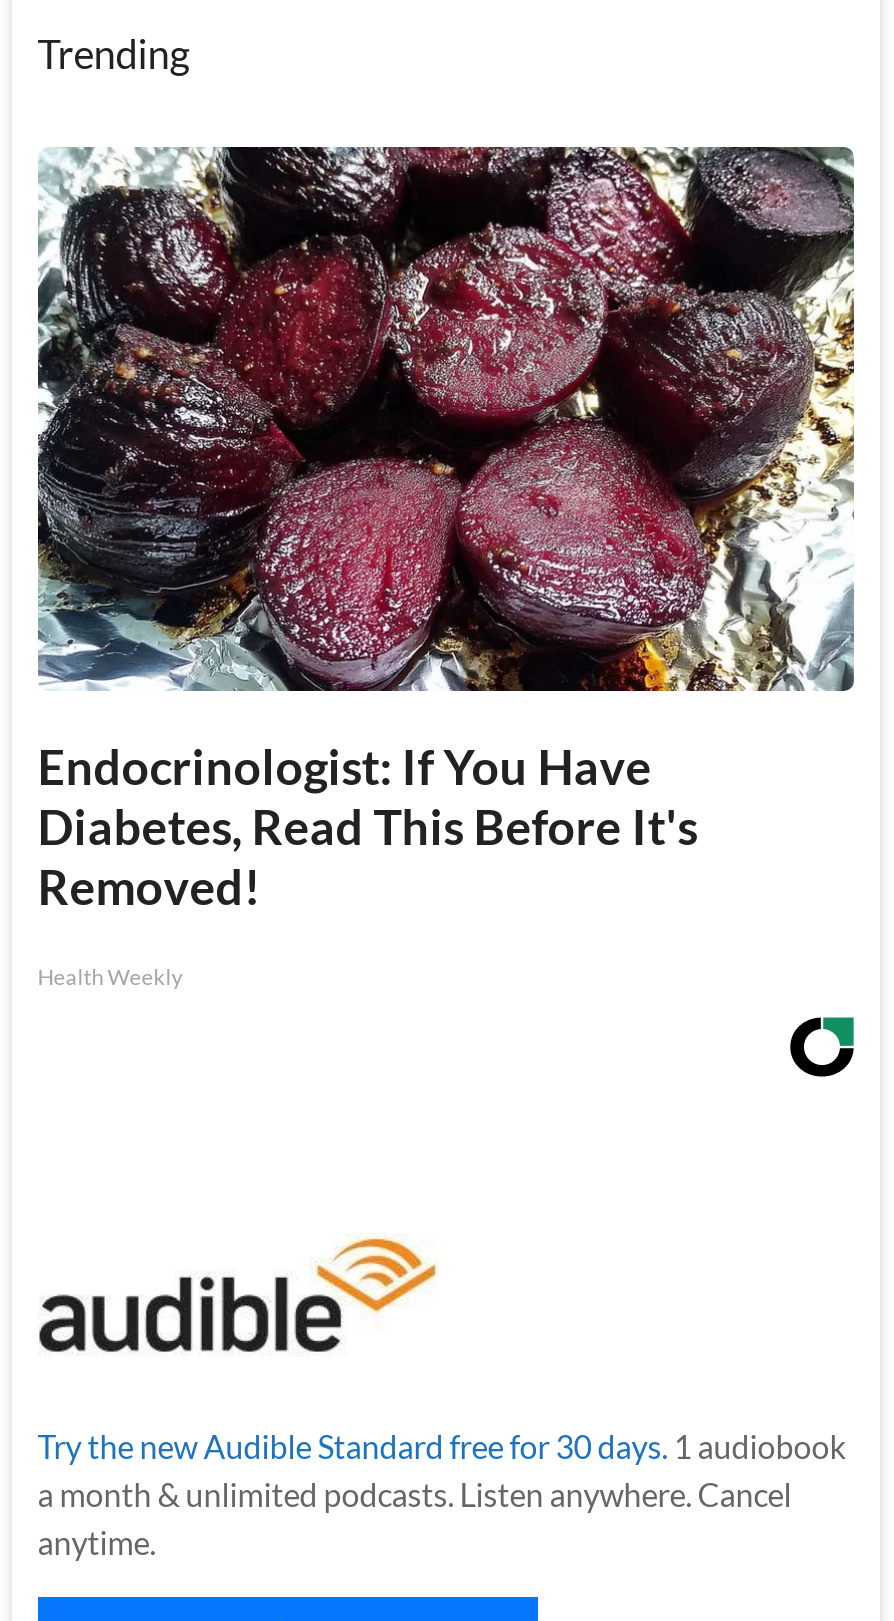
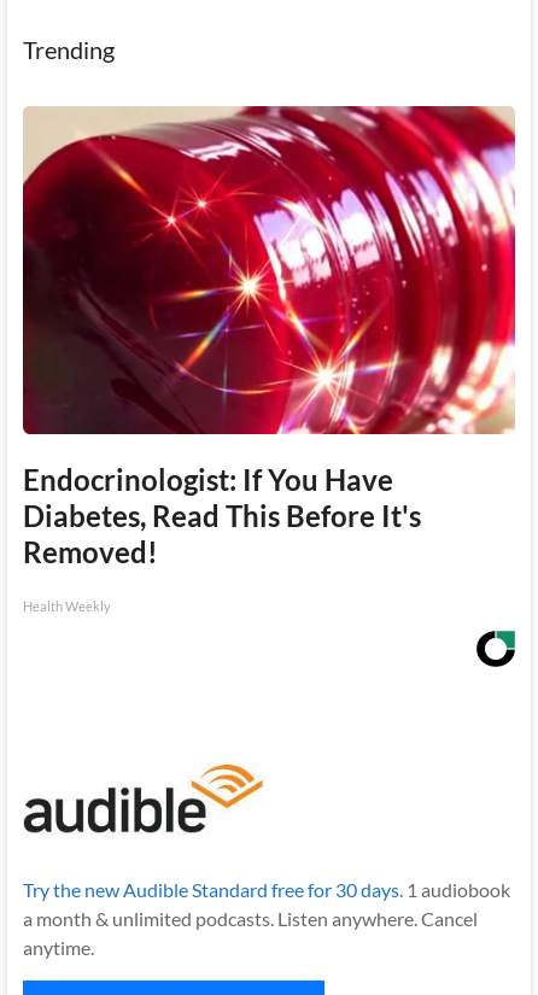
- [image]
+ [image]
